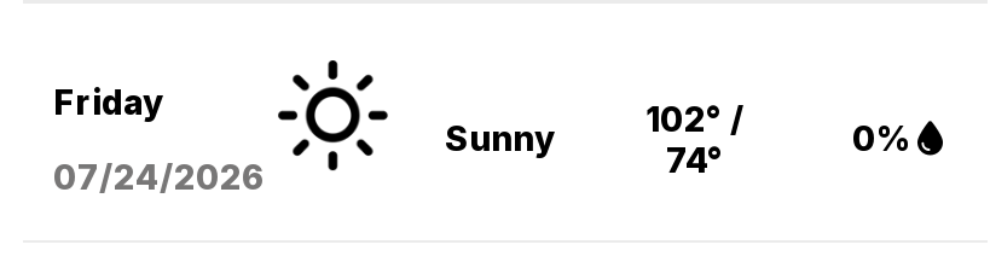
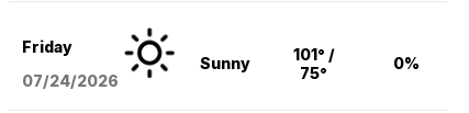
- 102° /
+ 101° /

- 74°
+ 75°
